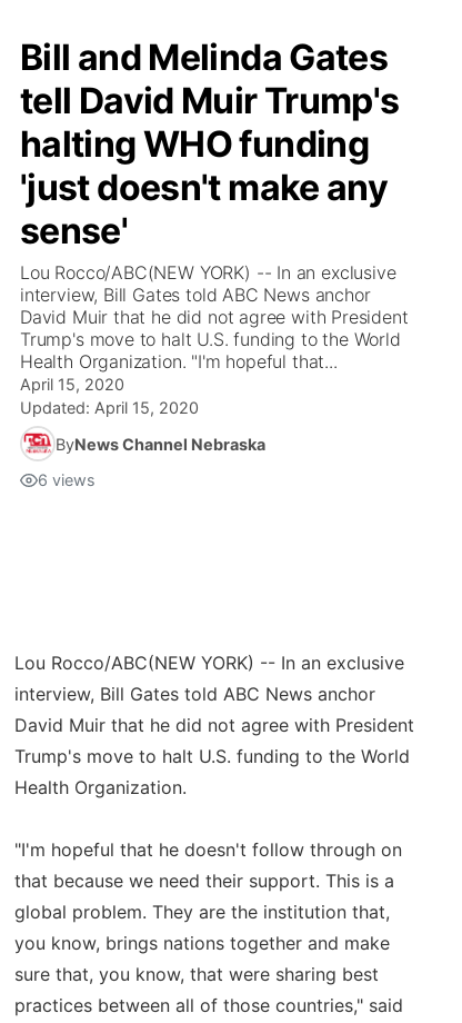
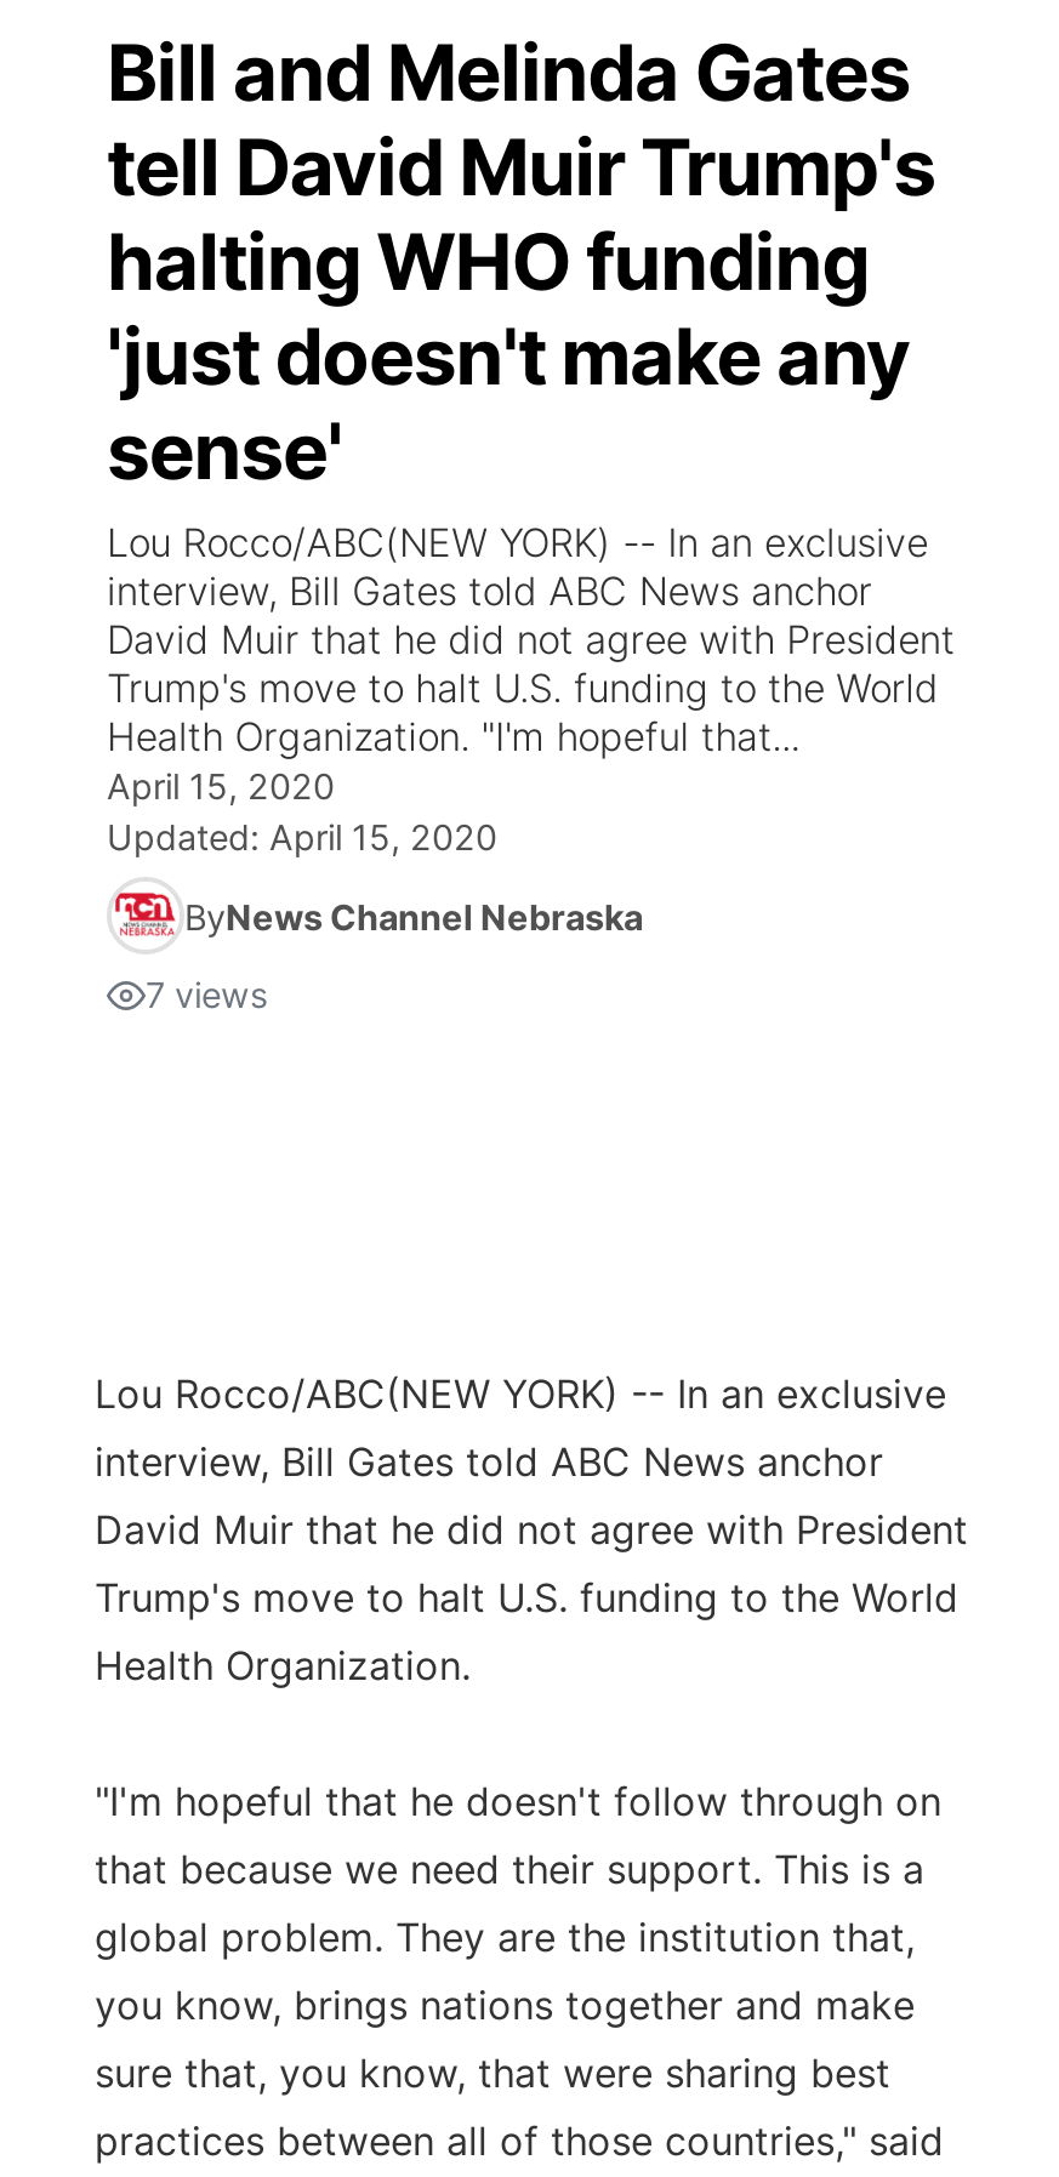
- 6 views
+ 7 views
